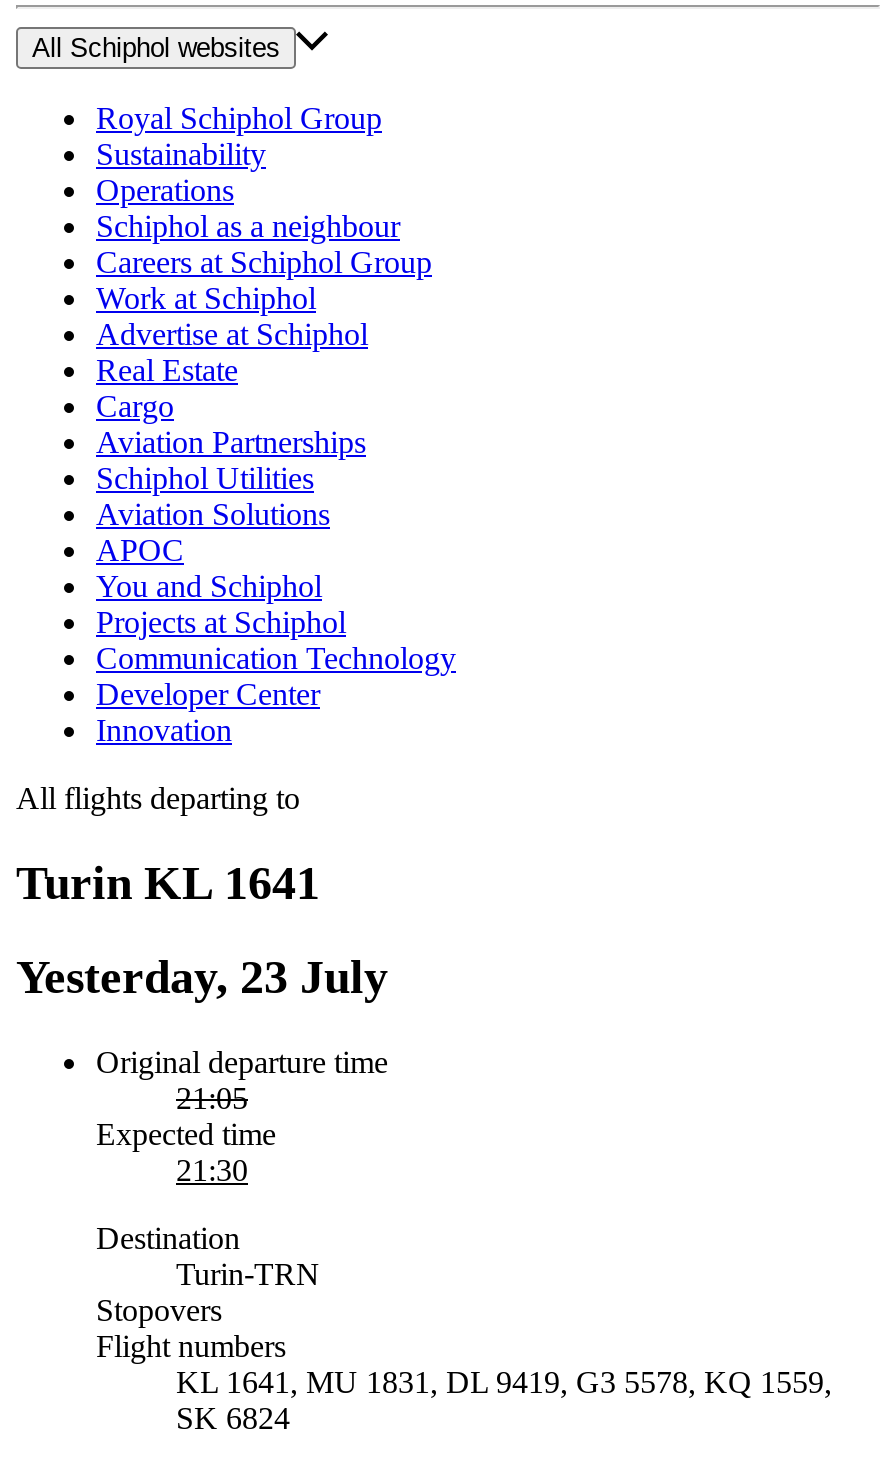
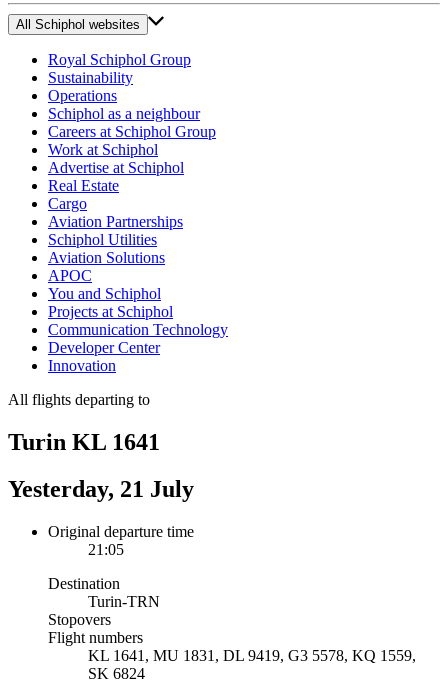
- Yesterday, 23 July
+ Yesterday, 21 July

- Expected time
- 21:30
